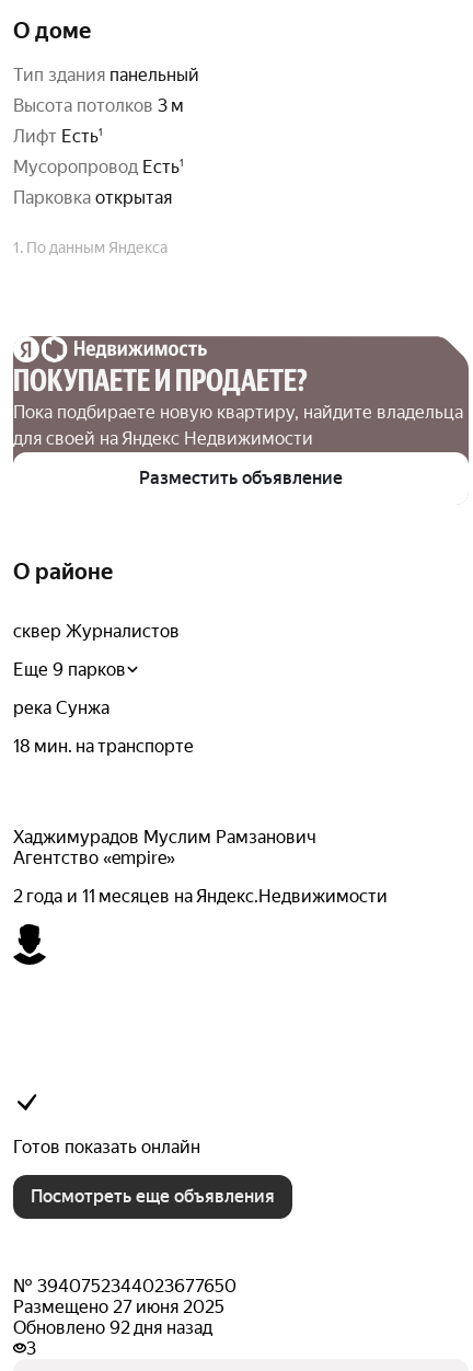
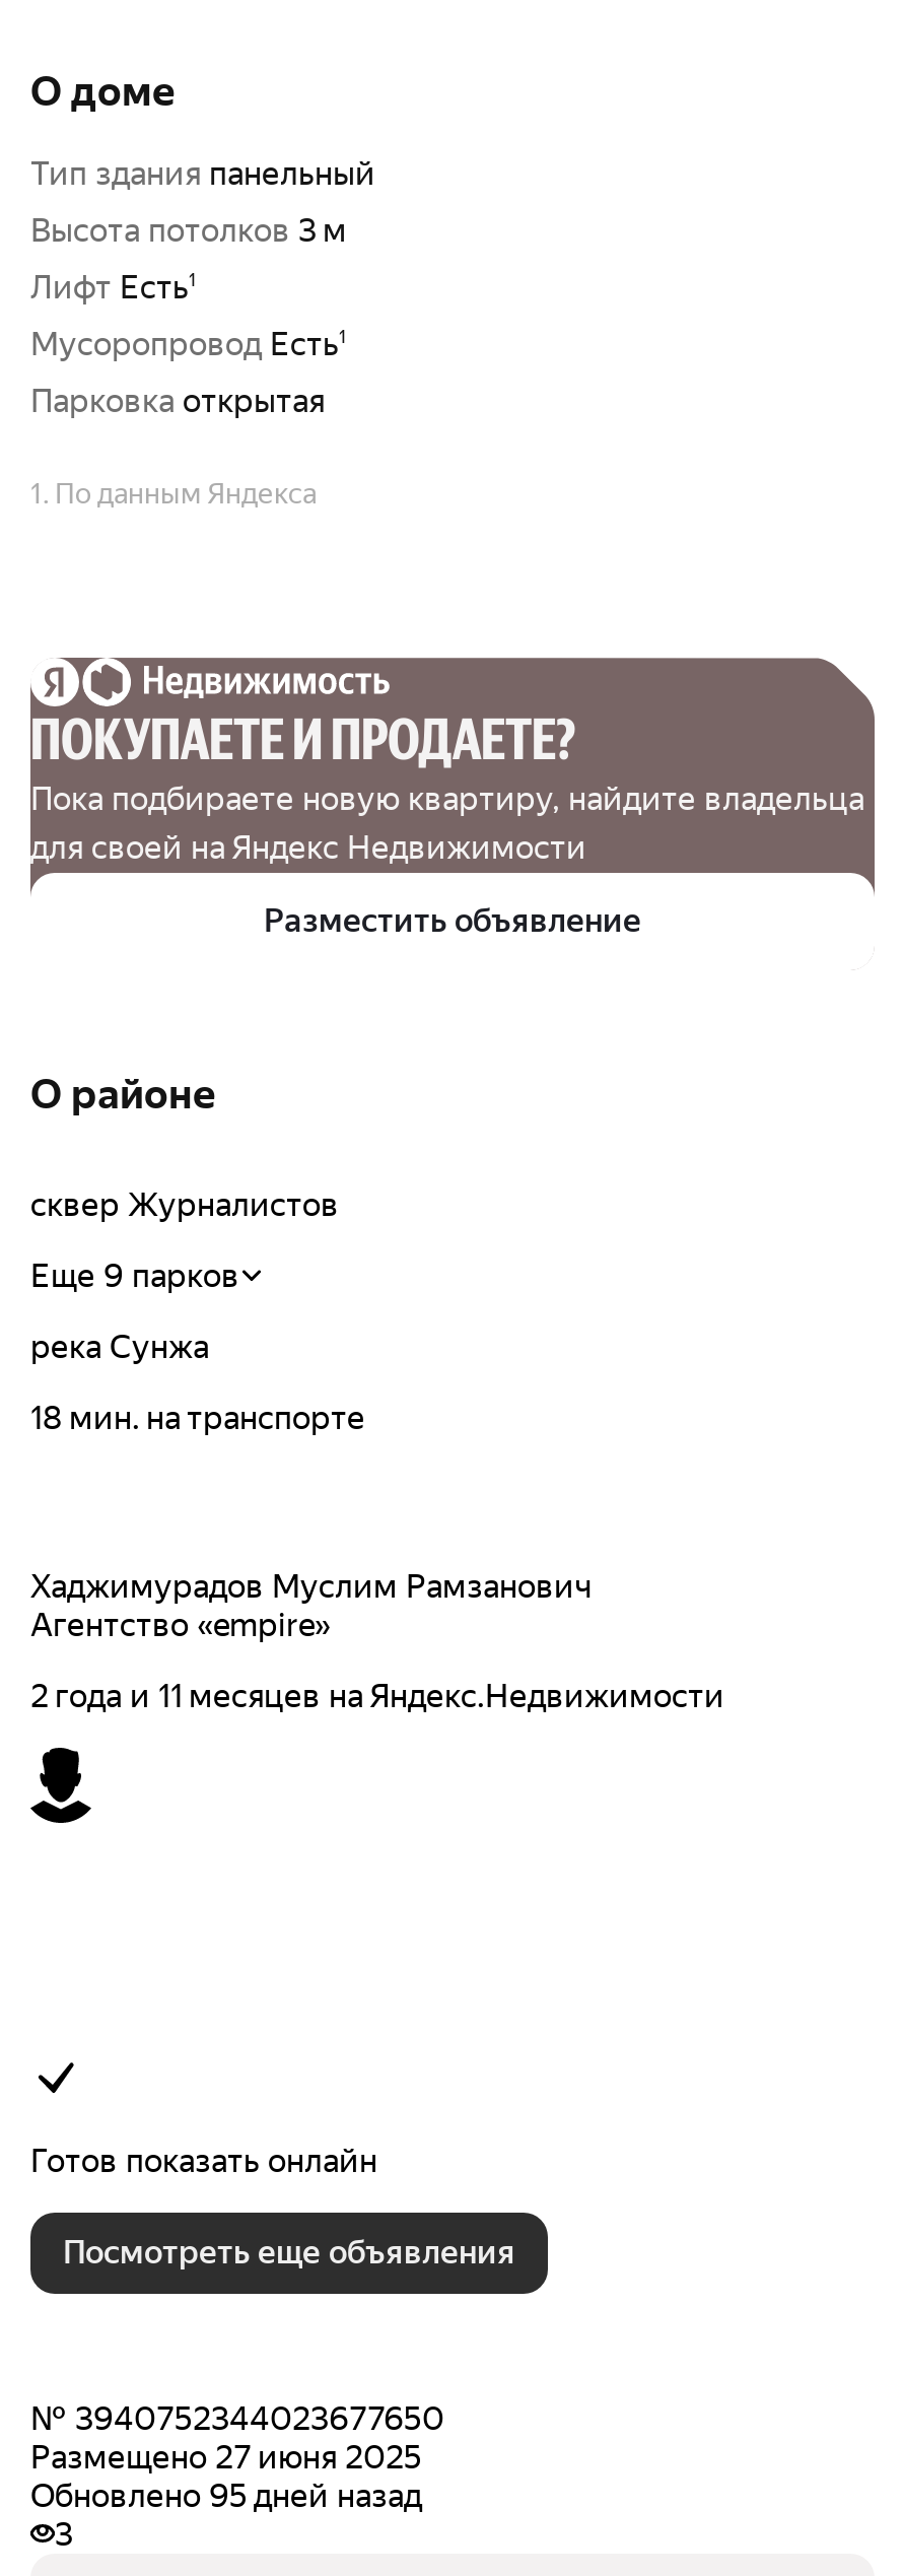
- Обновлено 92 дня назад
+ Обновлено 95 дней назад
